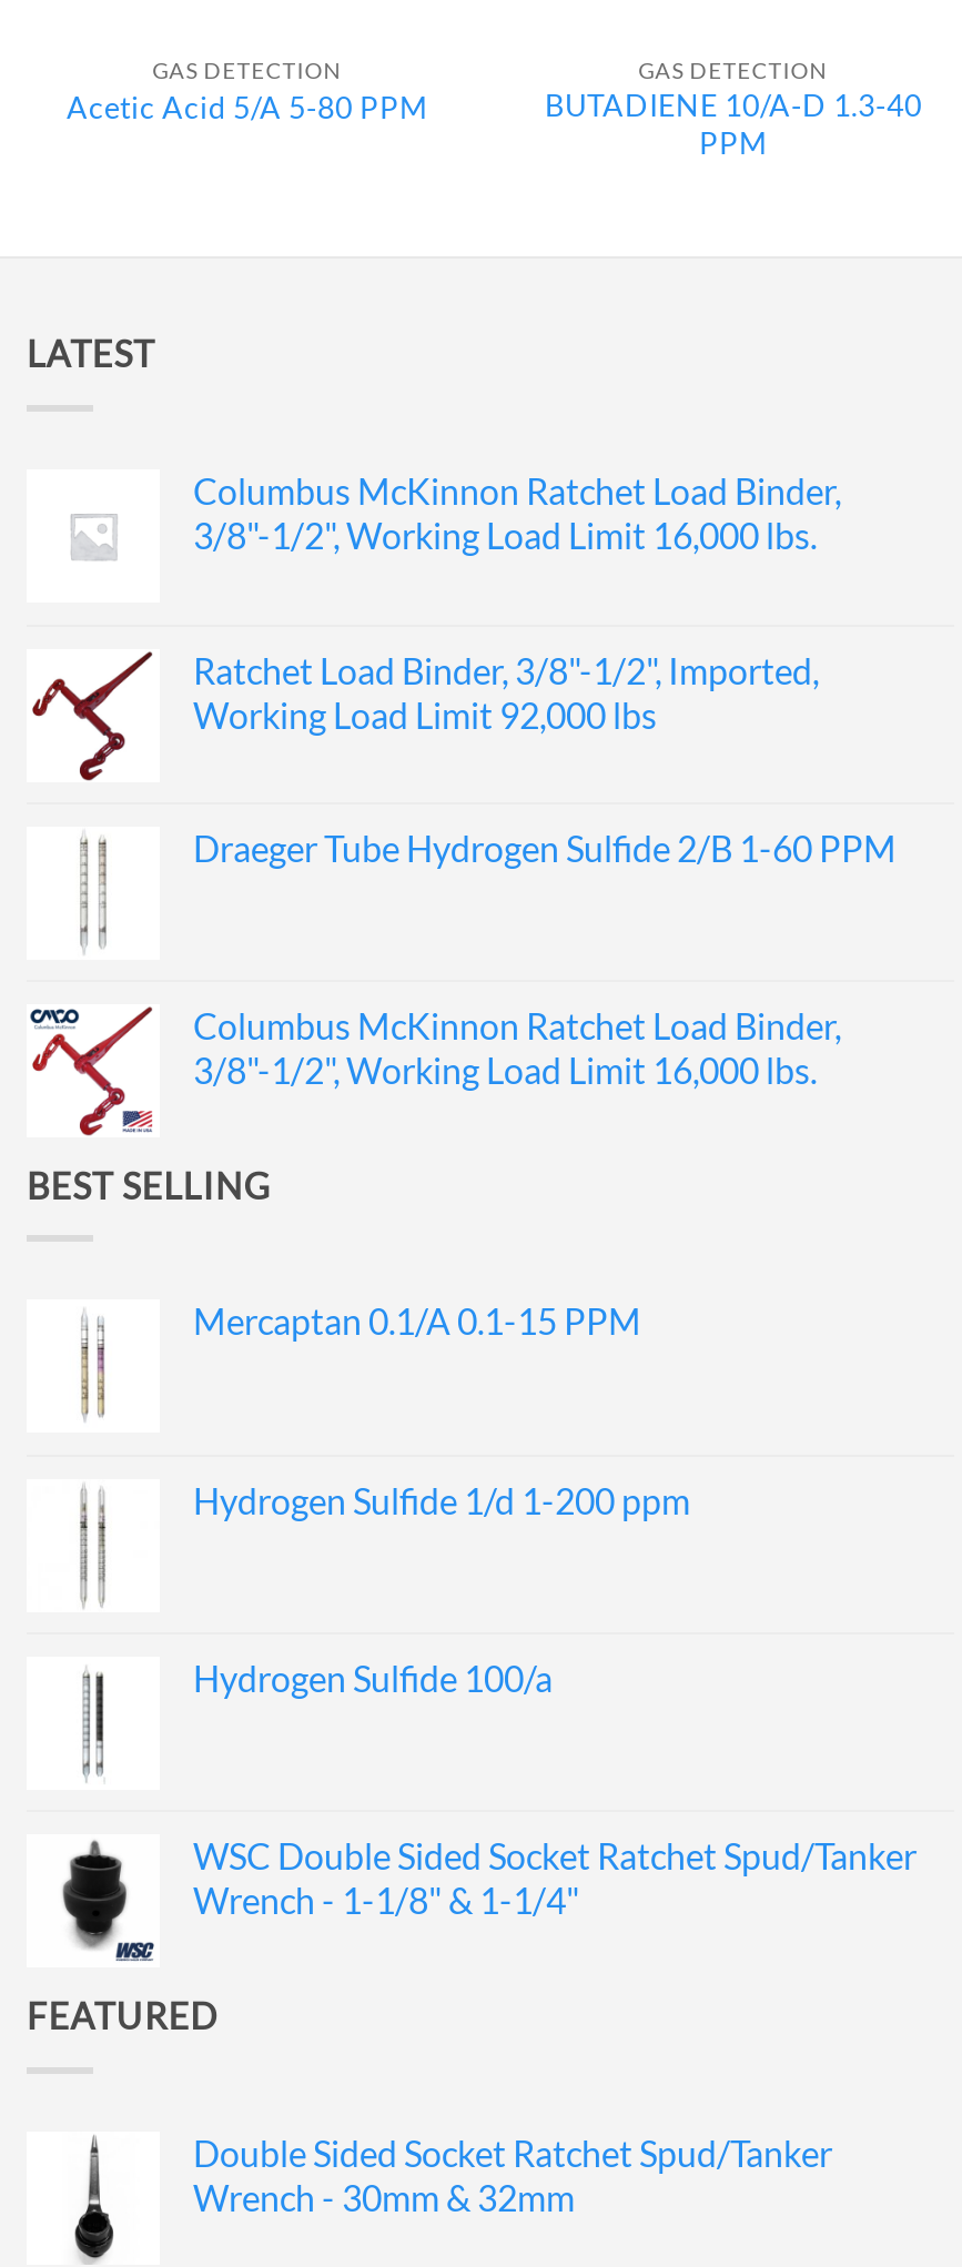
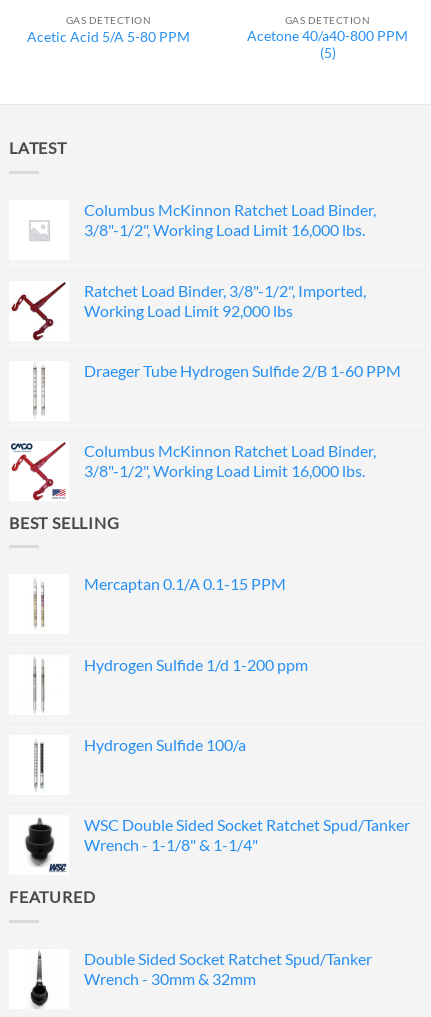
- BUTADIENE 10/A-D 1.3-40
- PPM
+ Acetone 40/a40-800 PPM
+ (5)
